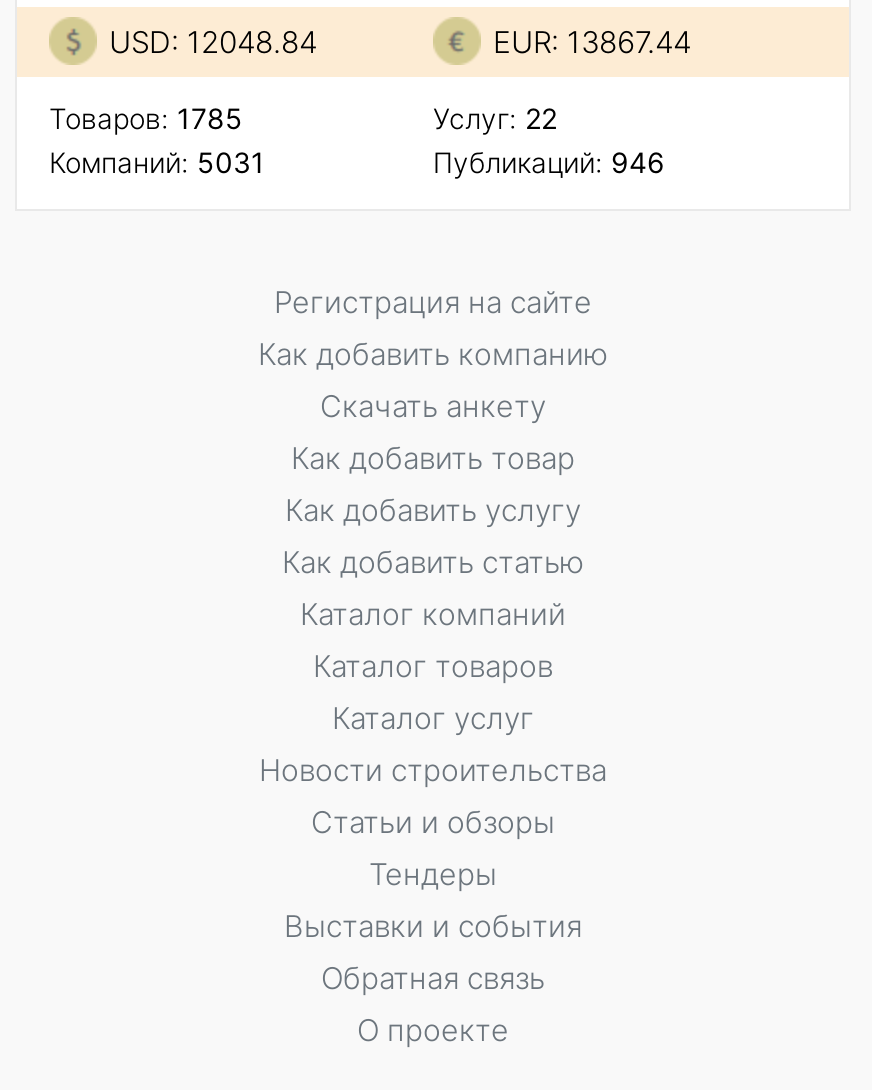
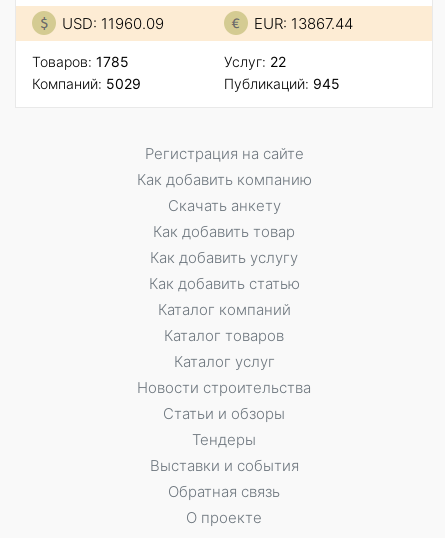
- USD: 12048.84
+ USD: 11960.09

- Компаний: 5031
+ Компаний: 5029

- Публикаций: 946
+ Публикаций: 945
